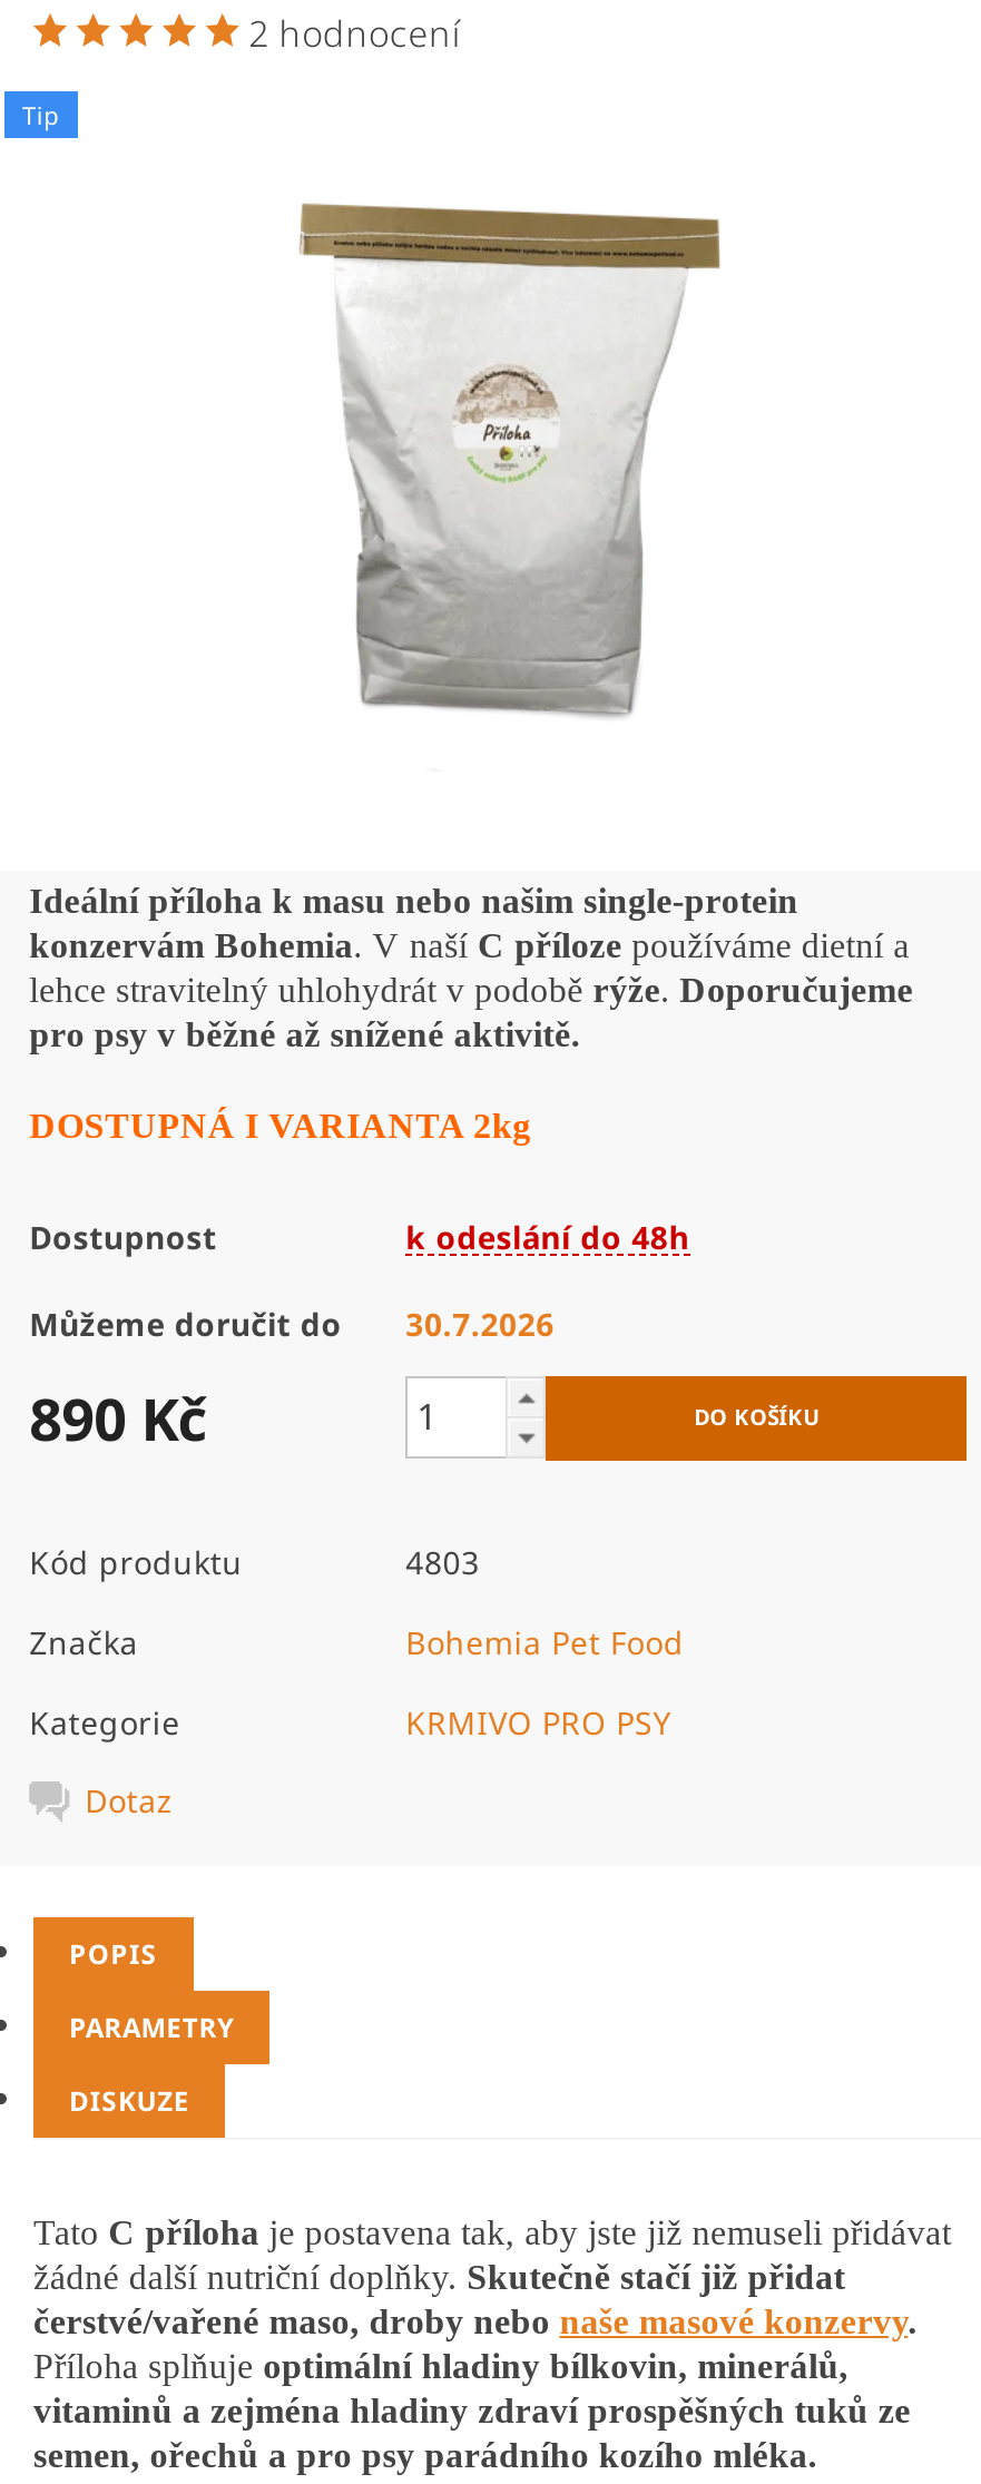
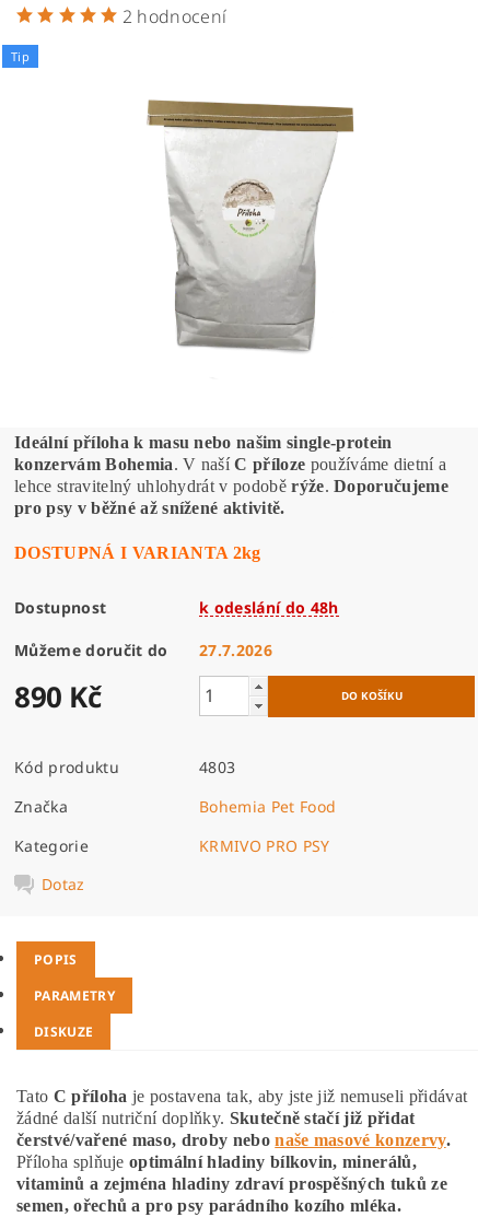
- Můžeme doručit do 30.7.2026
+ Můžeme doručit do 27.7.2026
